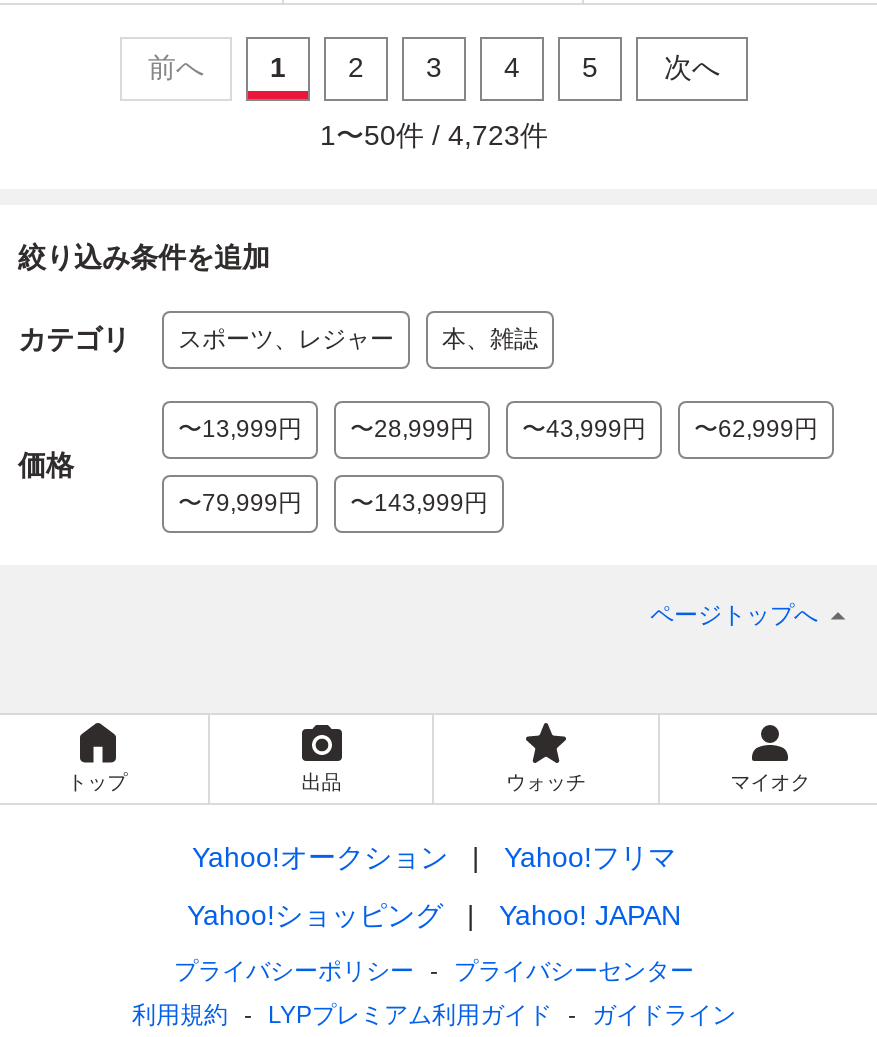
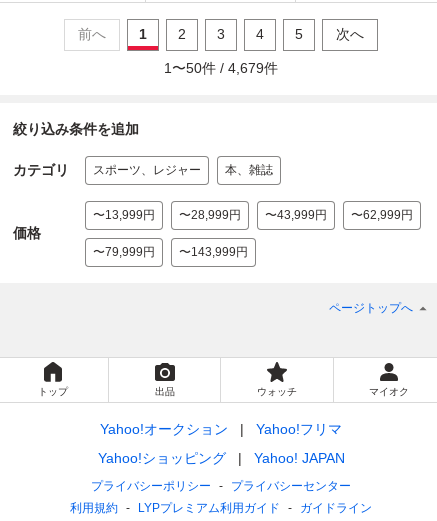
- 1〜50件 / 4,723件
+ 1〜50件 / 4,679件
